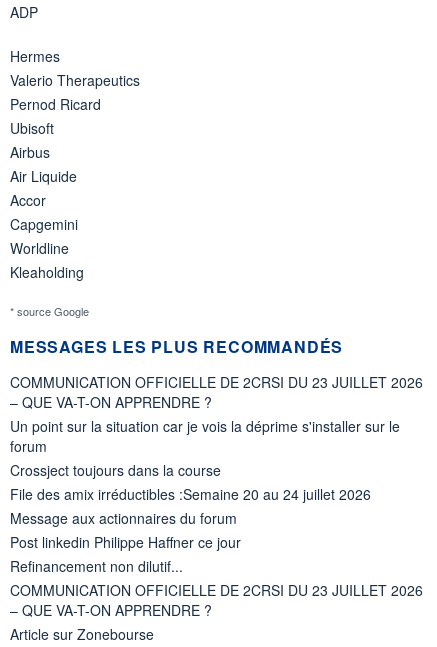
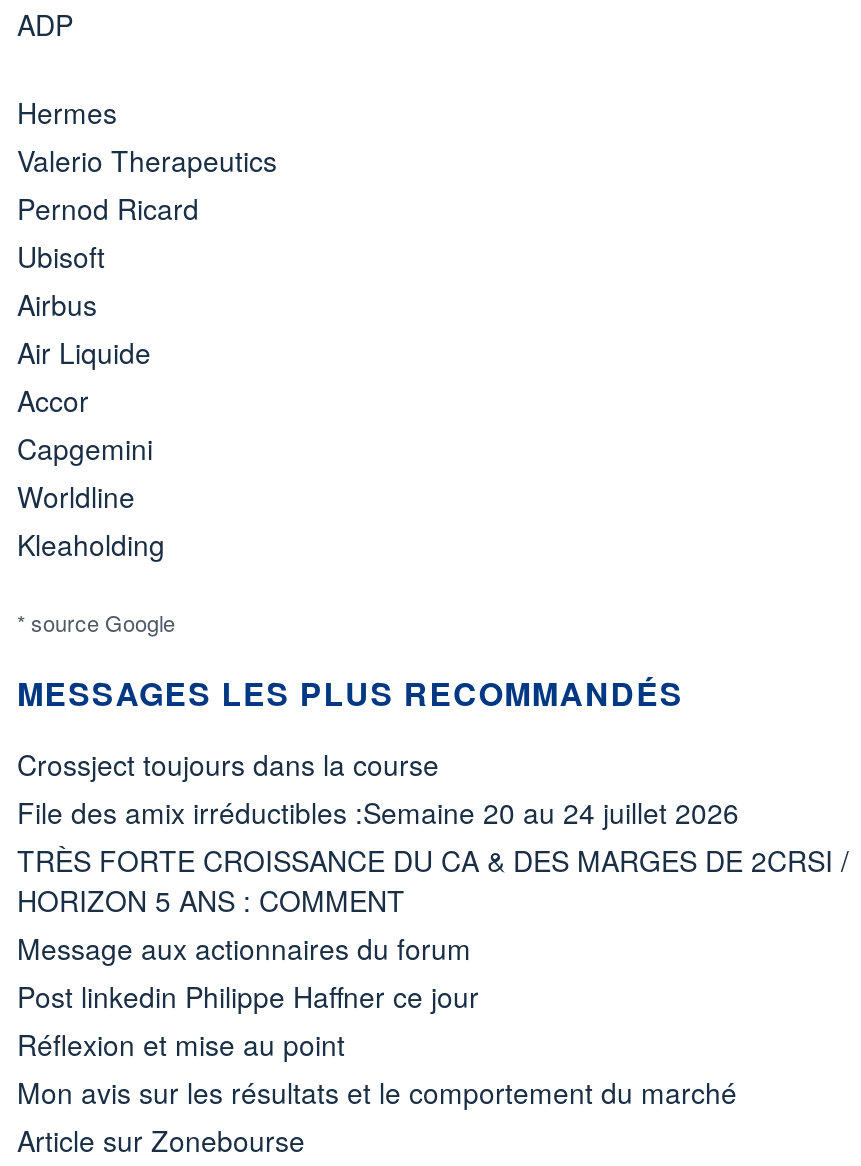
- COMMUNICATION OFFICIELLE DE 2CRSI DU 23 JUILLET 2026
- – QUE VA-T-ON APPRENDRE ?
- Un point sur la situation car je vois la déprime s'installer sur le
- forum

moved up: Crossject toujours dans la course | File des amix irréductibles :Semaine 20 au 24 juillet 2026

+ TRÈS FORTE CROISSANCE DU CA & DES MARGES DE 2CRSI /
+ HORIZON 5 ANS : COMMENT

- Refinancement non dilutif...
- COMMUNICATION OFFICIELLE DE 2CRSI DU 23 JUILLET 2026
- – QUE VA-T-ON APPRENDRE ?
+ Réflexion et mise au point
+ Mon avis sur les résultats et le comportement du marché
